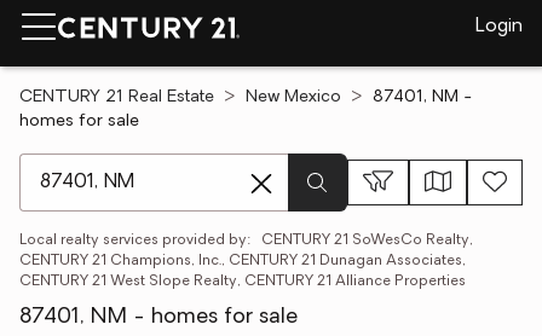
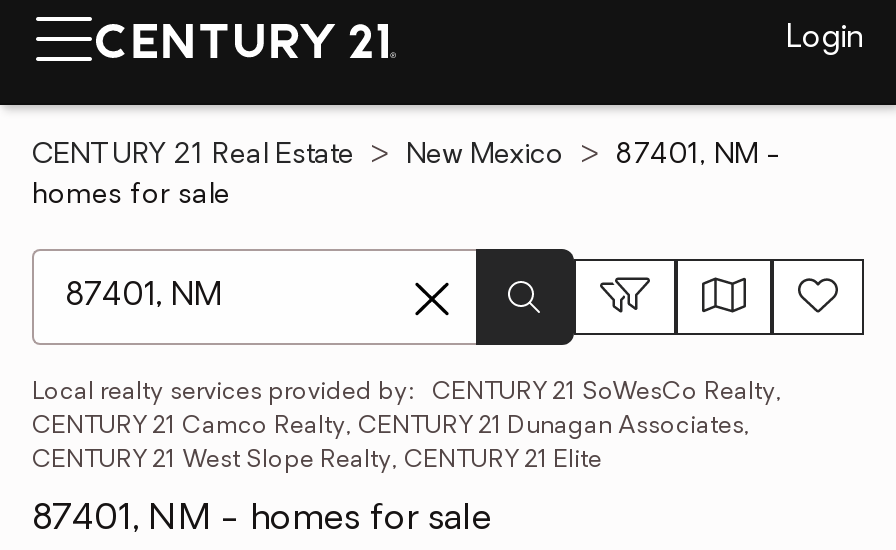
- CENTURY 21 Champions, Inc., CENTURY 21 Dunagan Associates,
- CENTURY 21 West Slope Realty, CENTURY 21 Alliance Properties
+ CENTURY 21 Camco Realty, CENTURY 21 Dunagan Associates,
+ CENTURY 21 West Slope Realty, CENTURY 21 Elite
